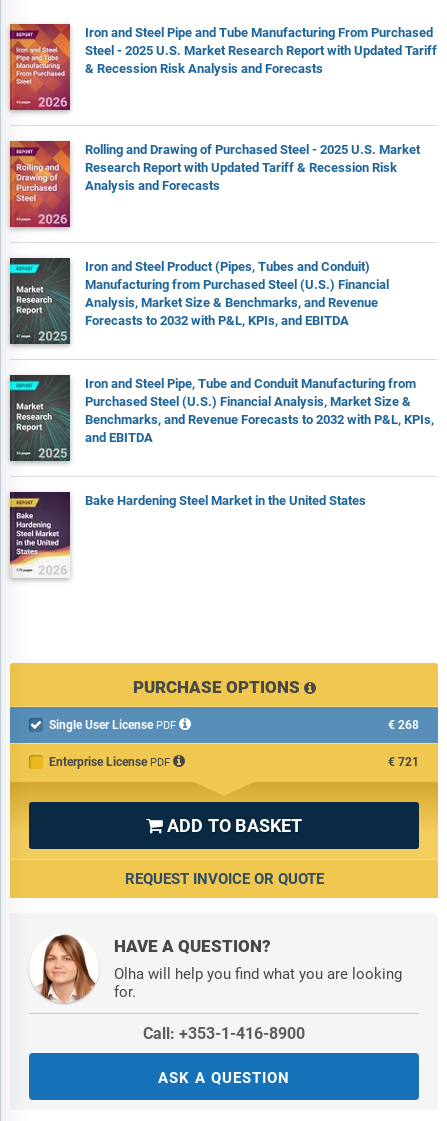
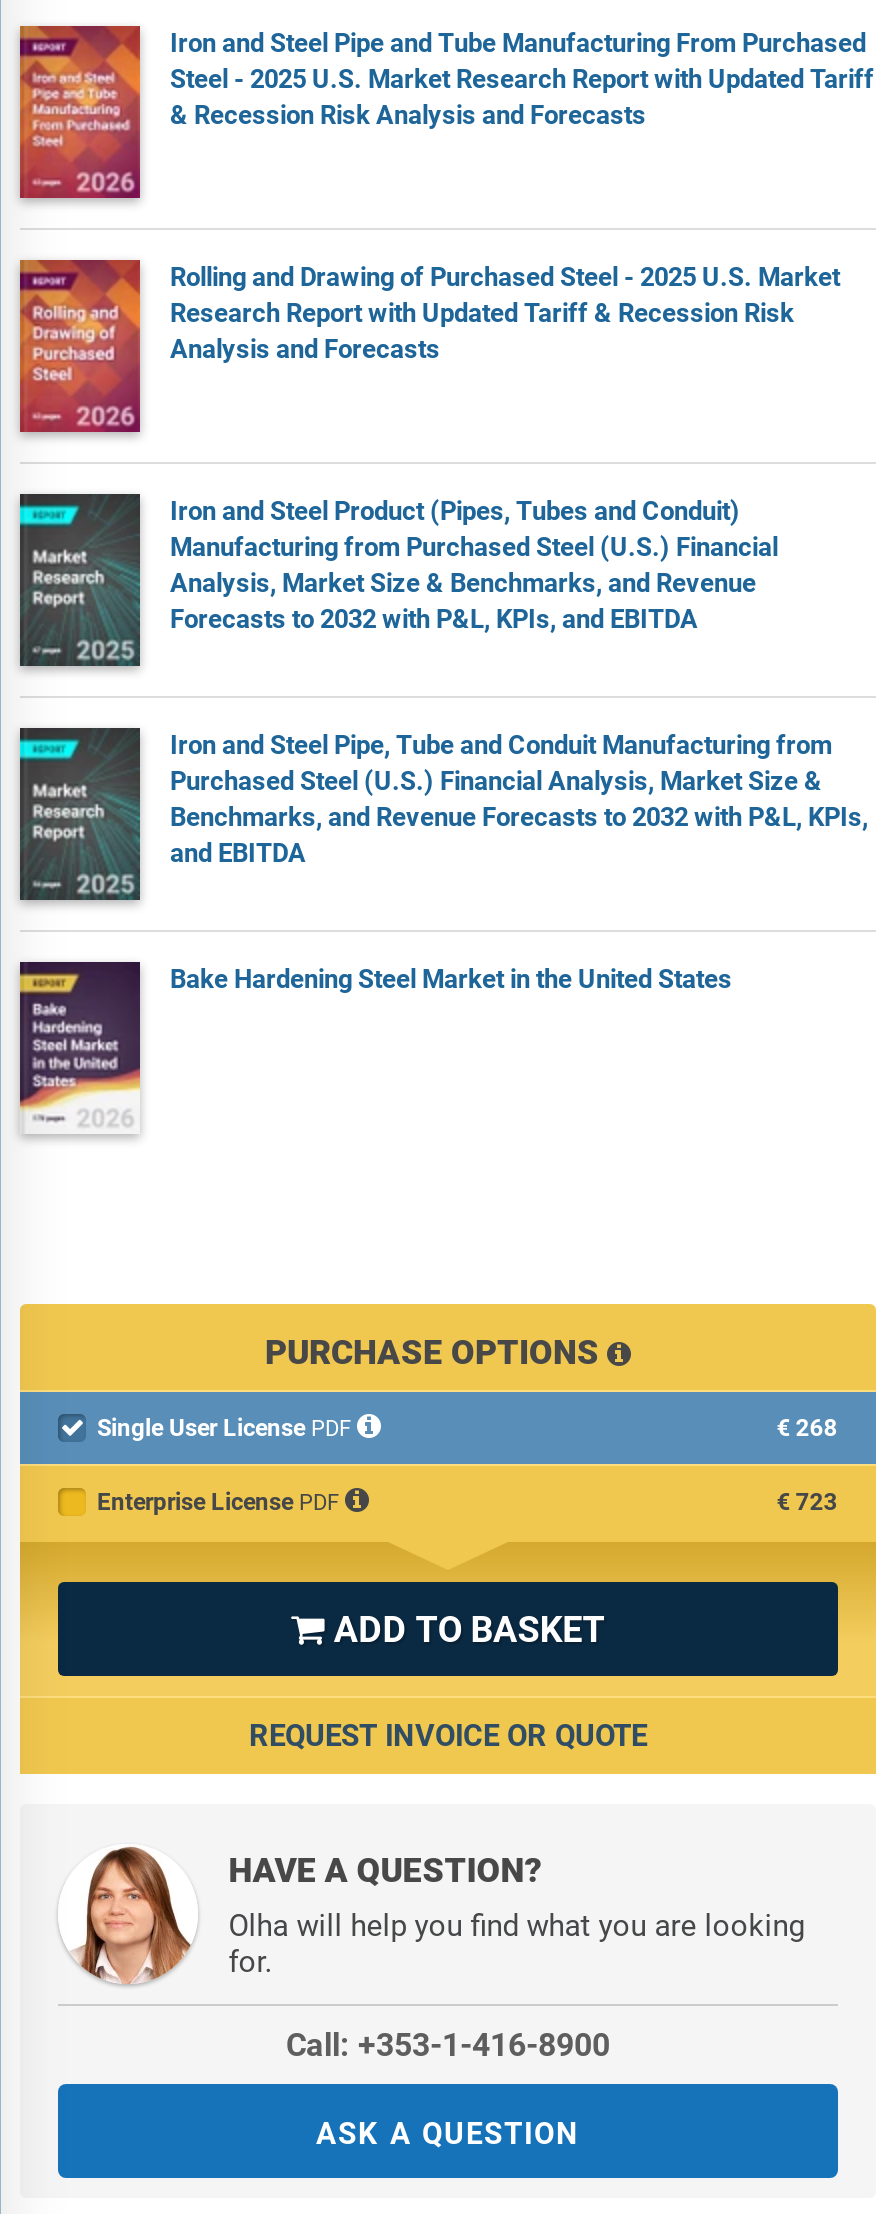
- €721
+ €723
